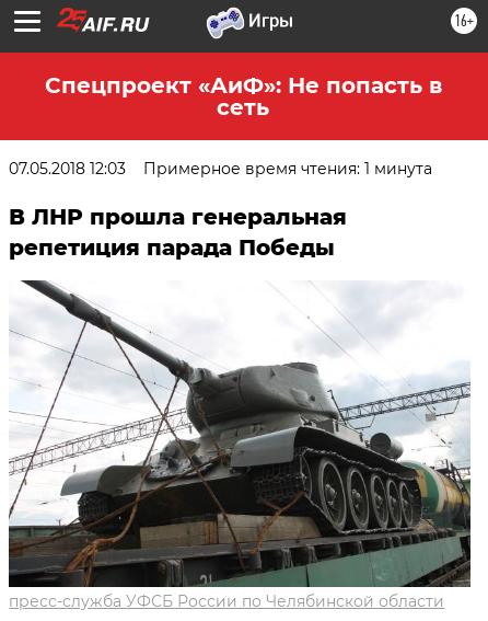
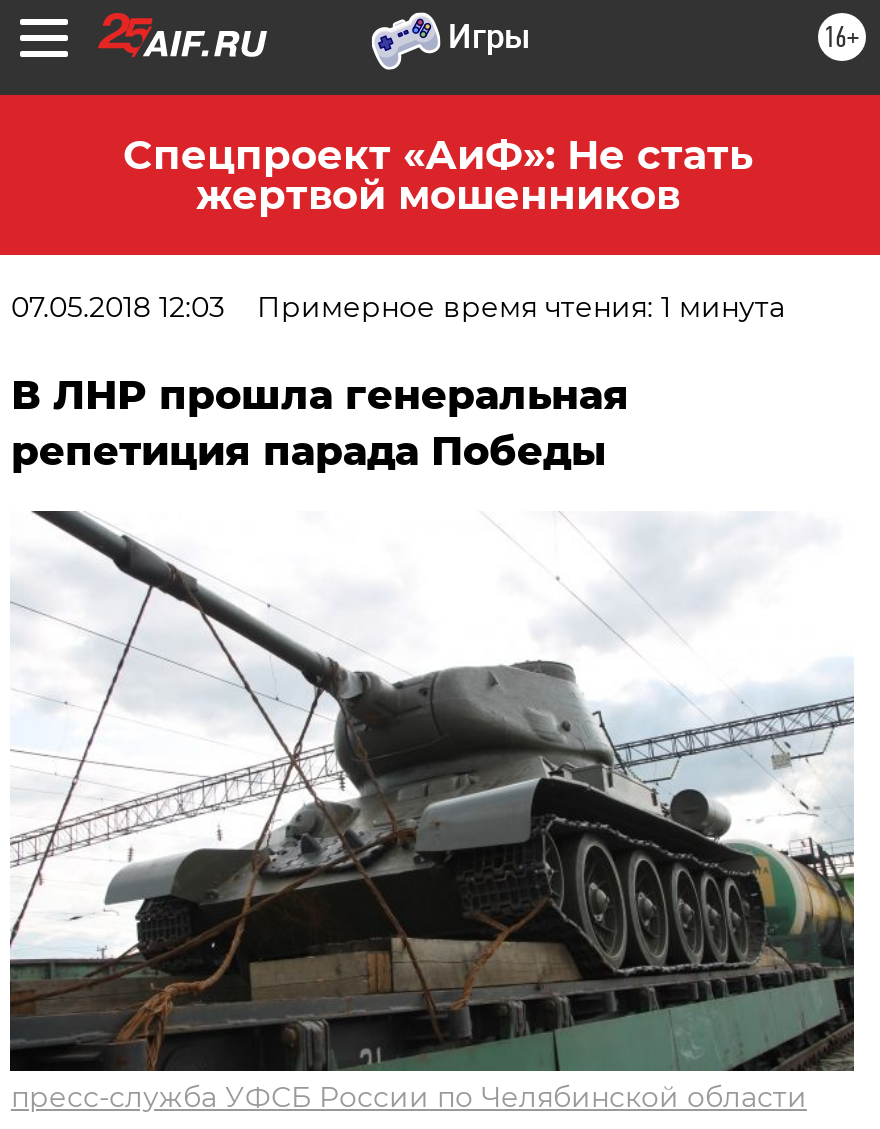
- Спецпроект «АиФ»: Не попасть в
- сеть
+ Спецпроект «АиФ»: Не стать
+ жертвой мошенников
